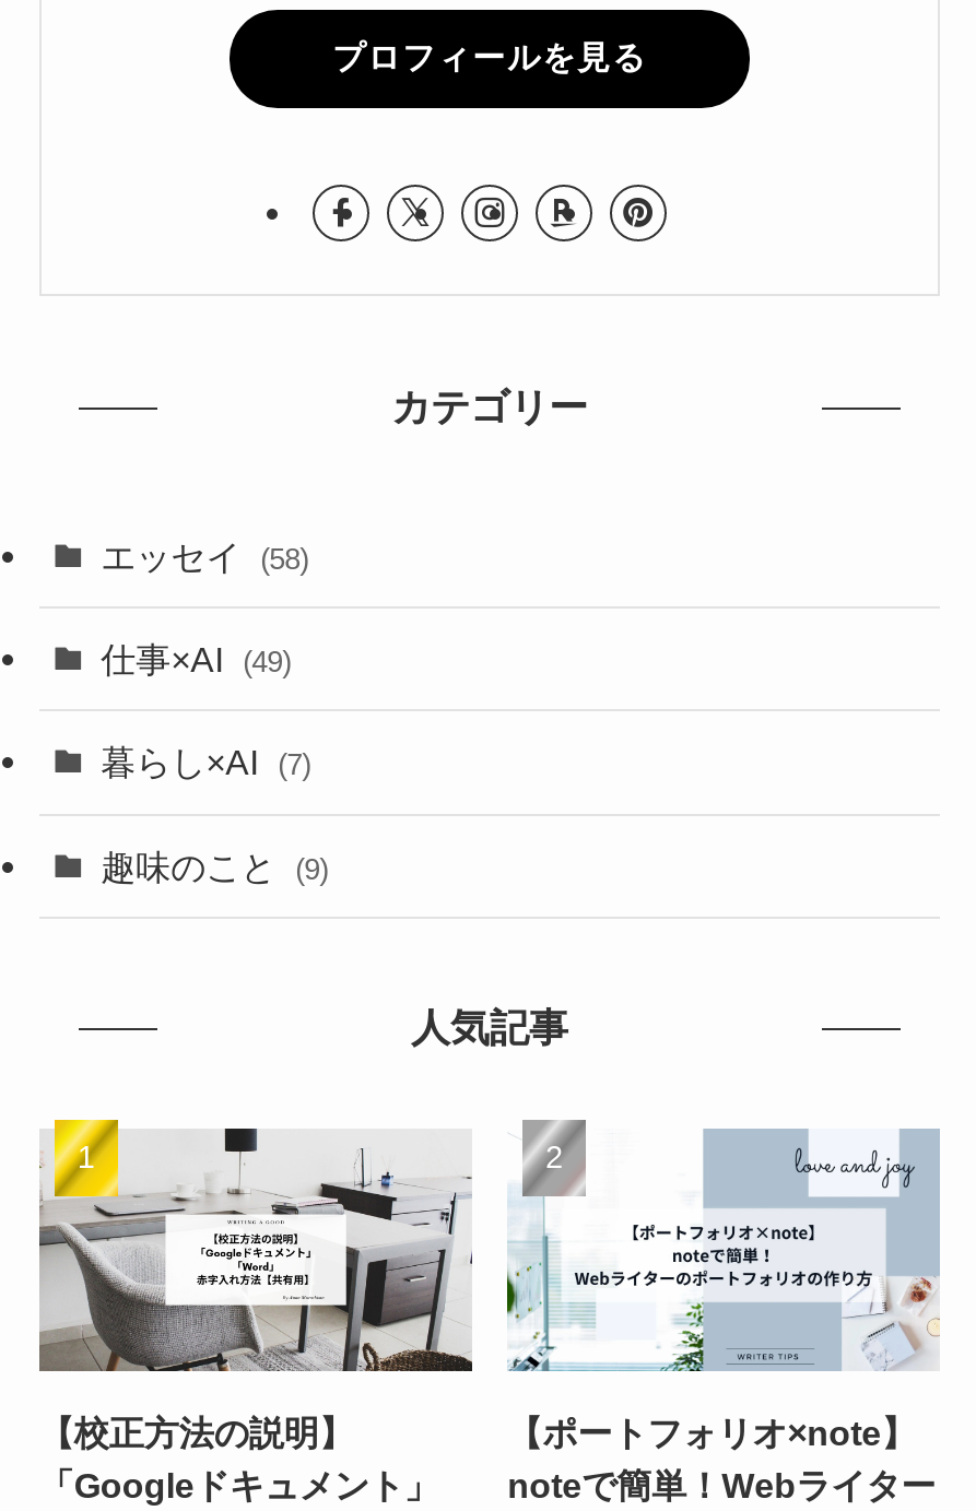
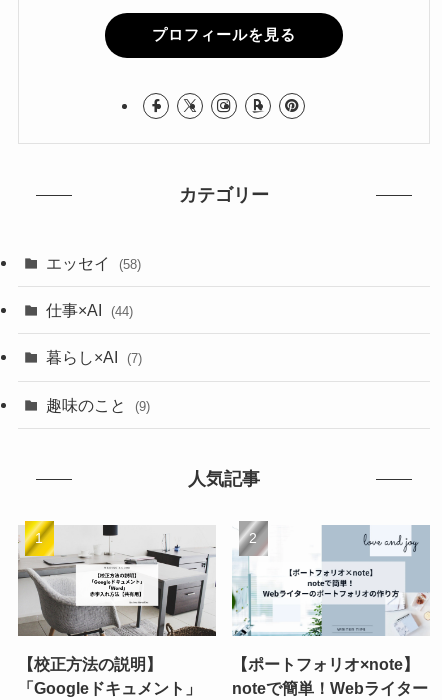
- 仕事×AI (49)
+ 仕事×AI (44)
